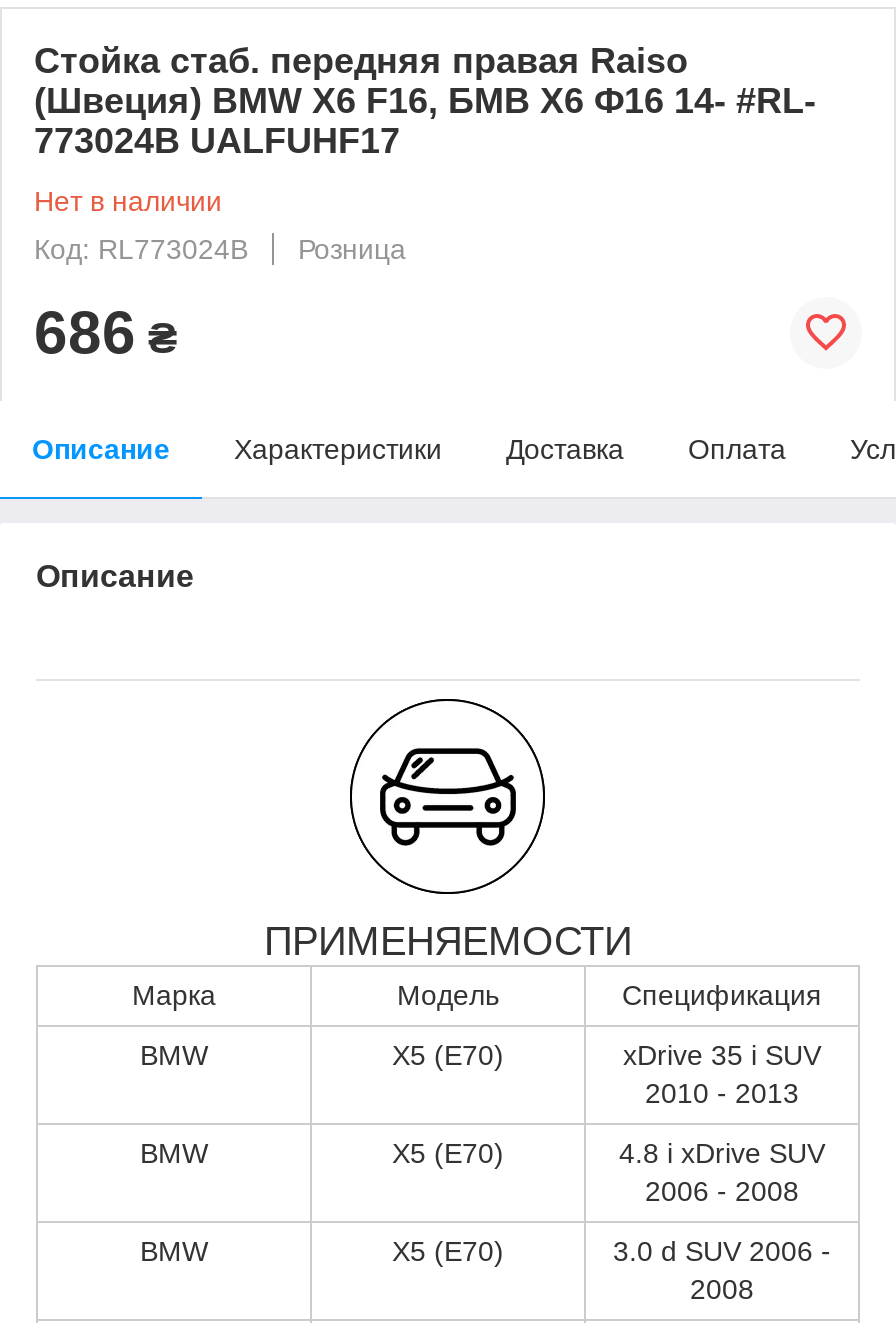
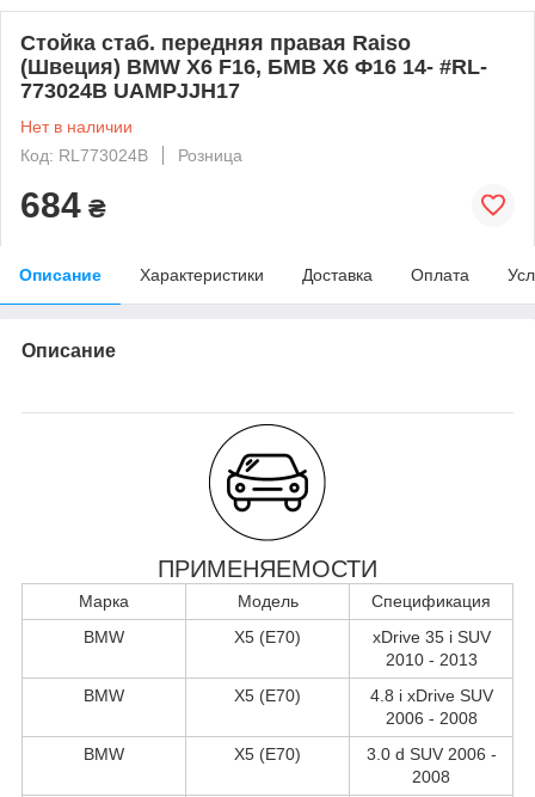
- 773024B UALFUHF17
+ 773024B UAMPJJH17

- 686 ₴
+ 684 ₴
